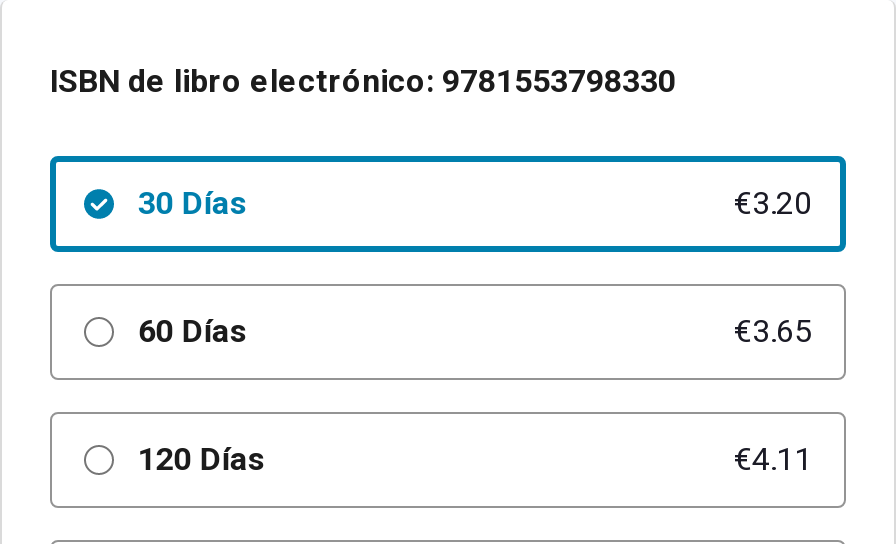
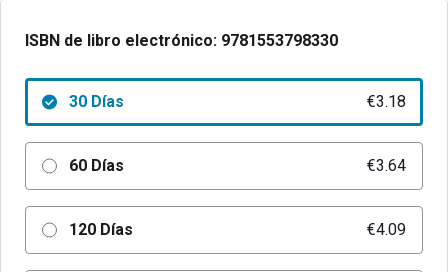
- €3.20
+ €3.18

- €3.65
+ €3.64

- €4.11
+ €4.09
